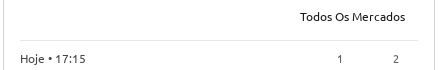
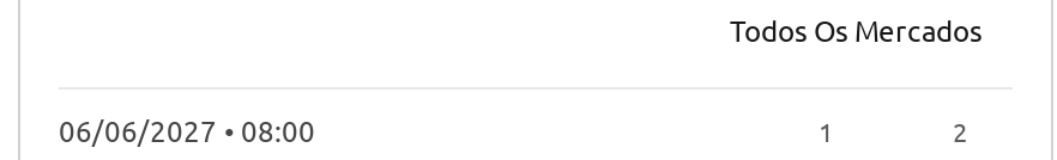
- Hoje • 17:15
+ 06/06/2027 • 08:00
